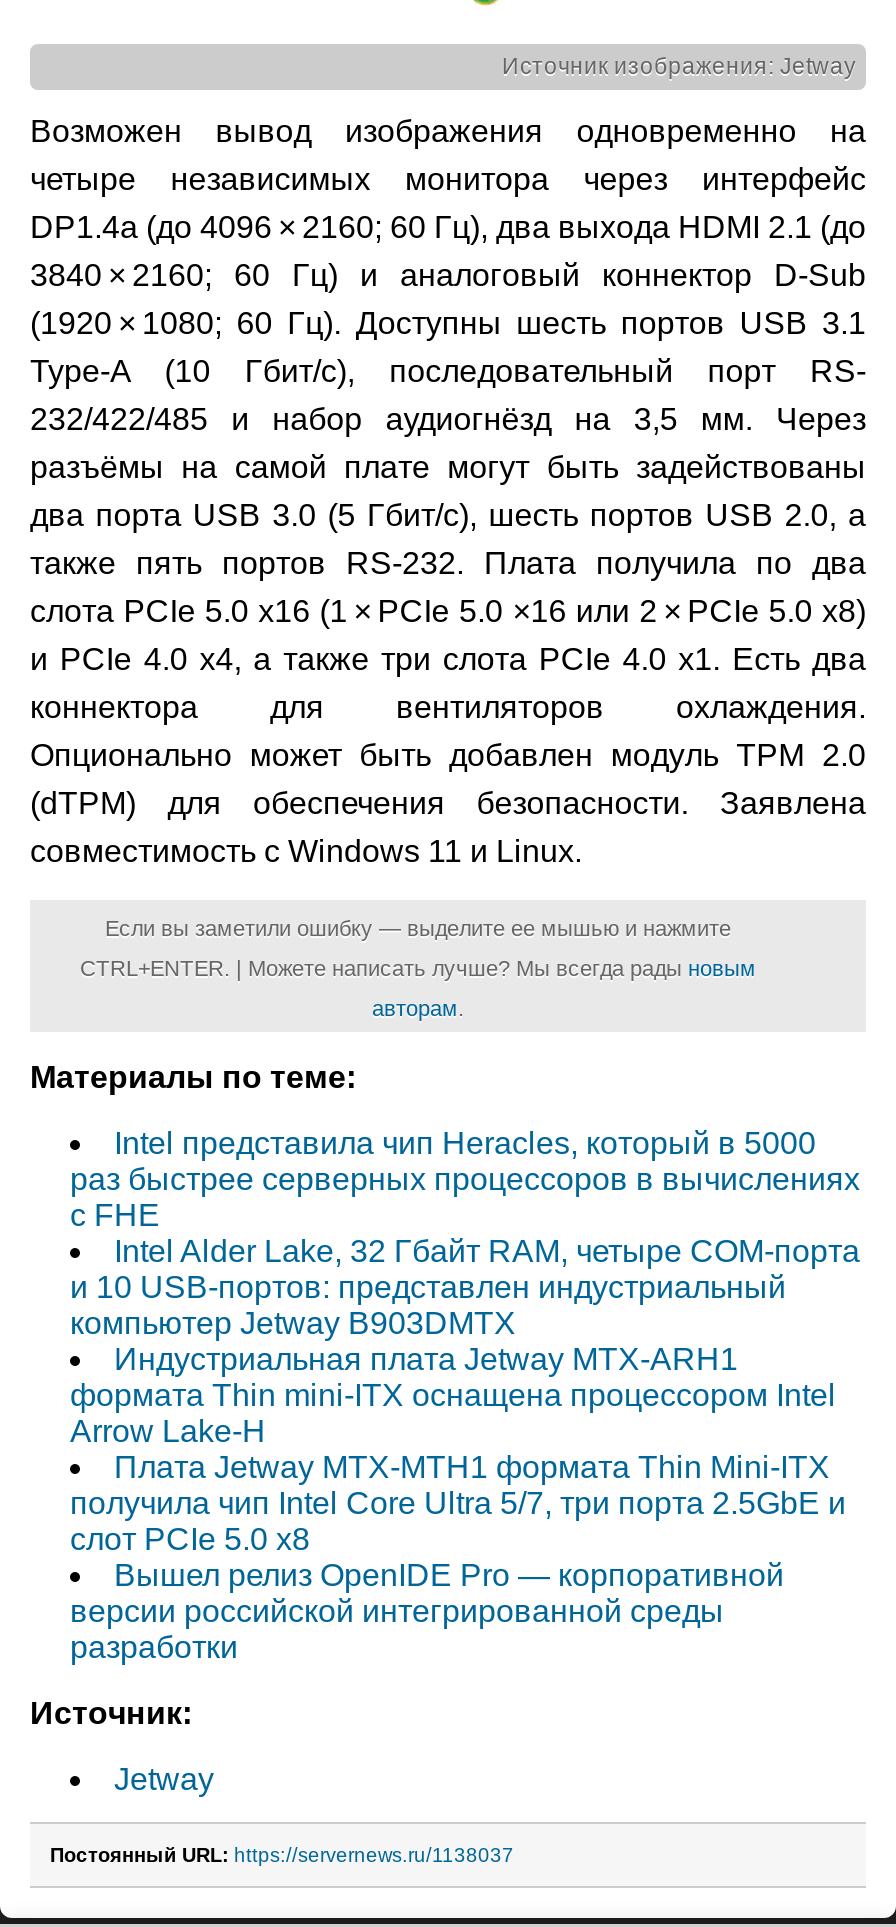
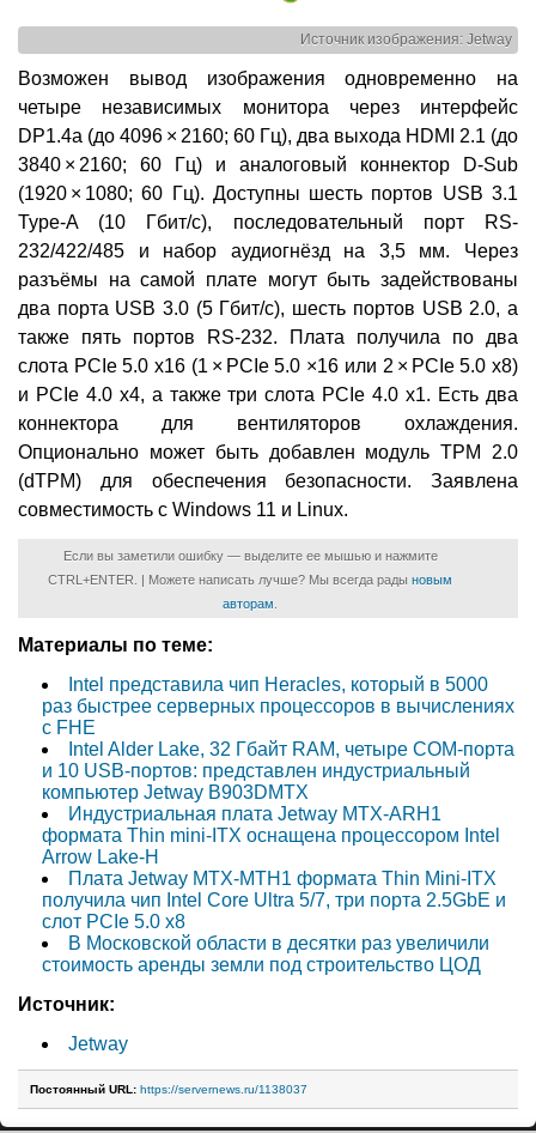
- Вышел релиз OpenIDE Pro — корпоративной
- версии российской интегрированной среды
- разработки
+ В Московской области в десятки раз увеличили
+ стоимость аренды земли под строительство ЦОД
